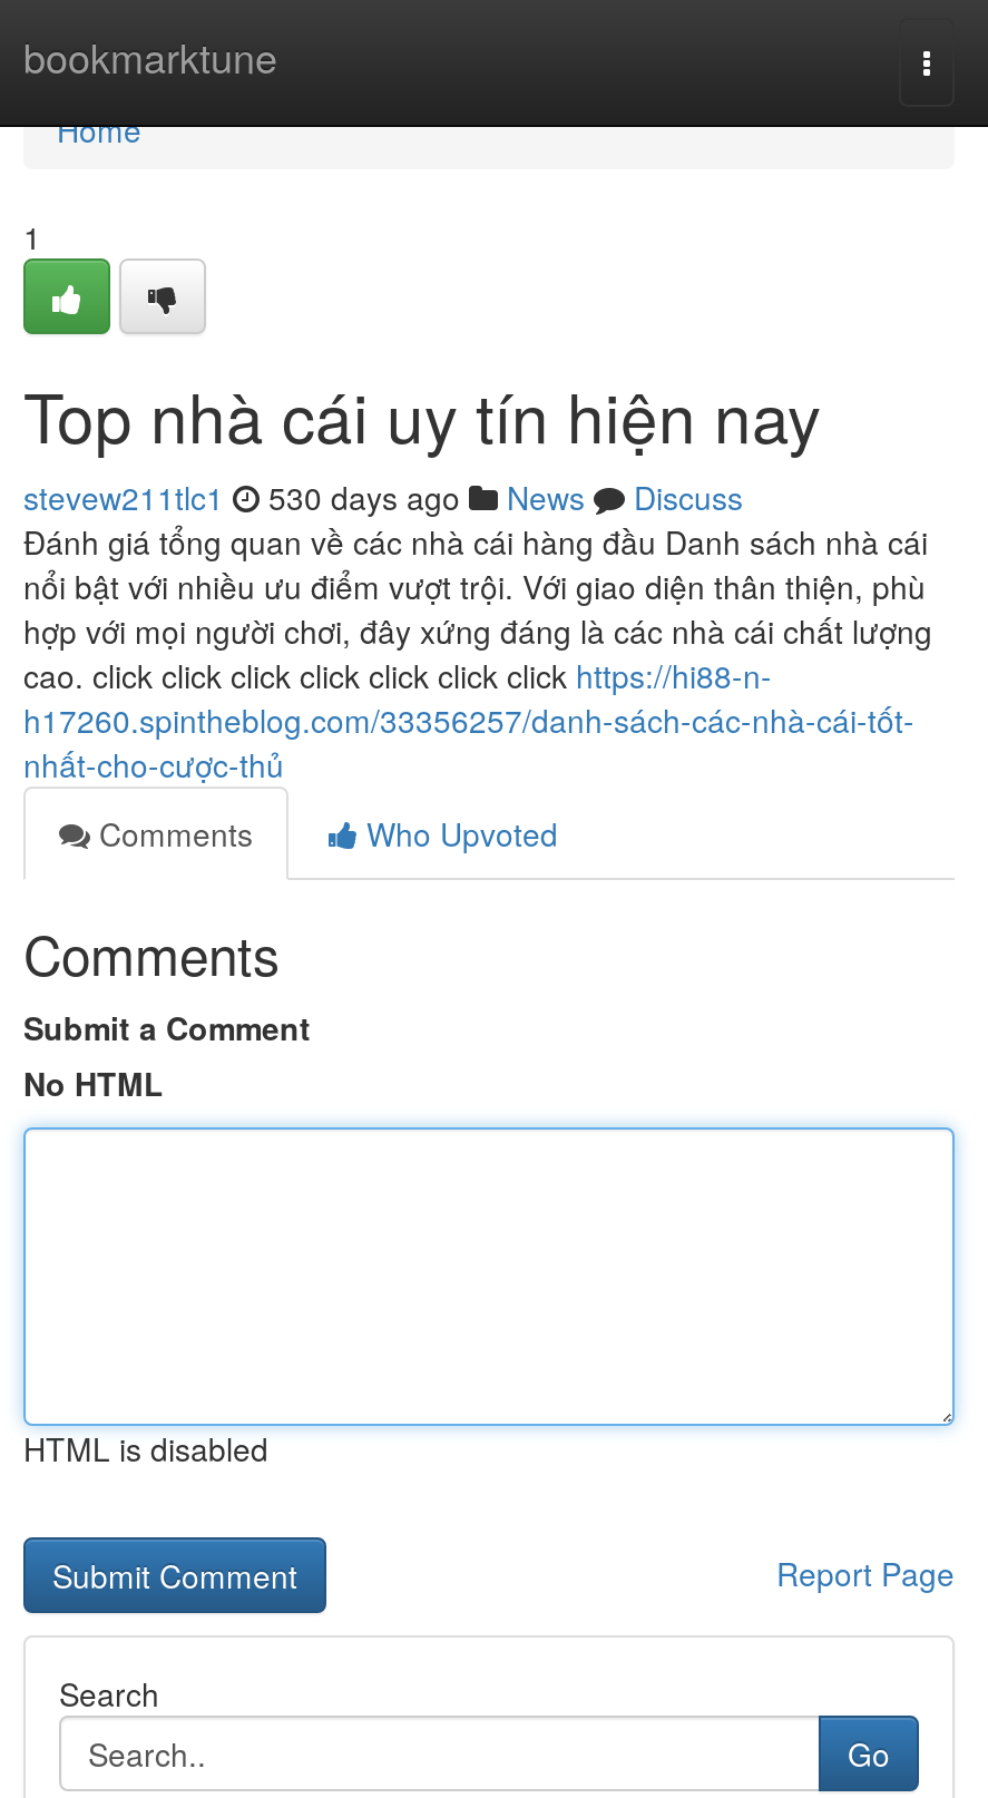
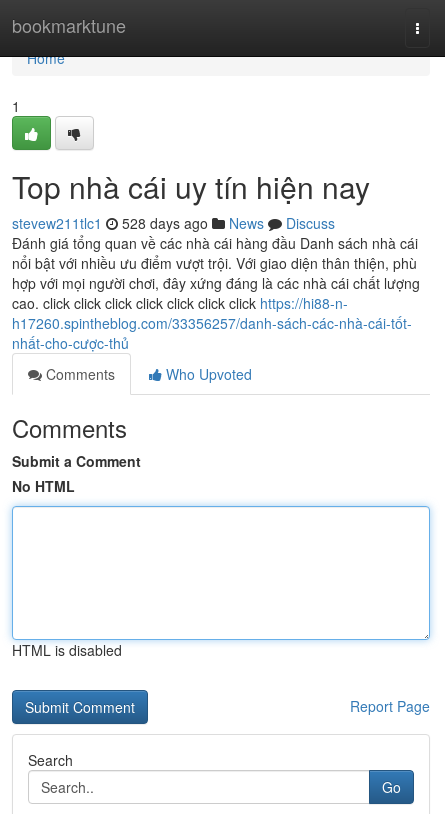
- stevew211tlc1 530 days ago News Discuss
+ stevew211tlc1 528 days ago News Discuss
